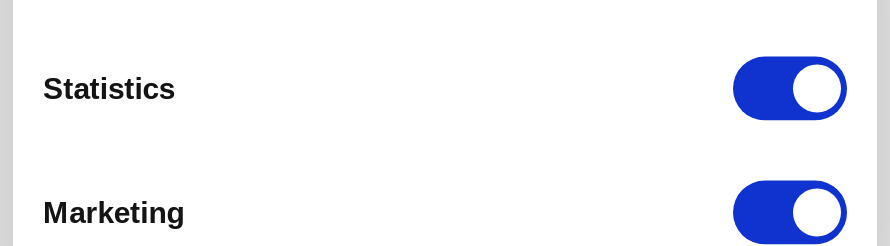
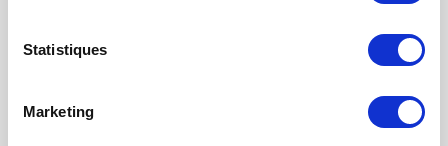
- Statistics
+ Statistiques
